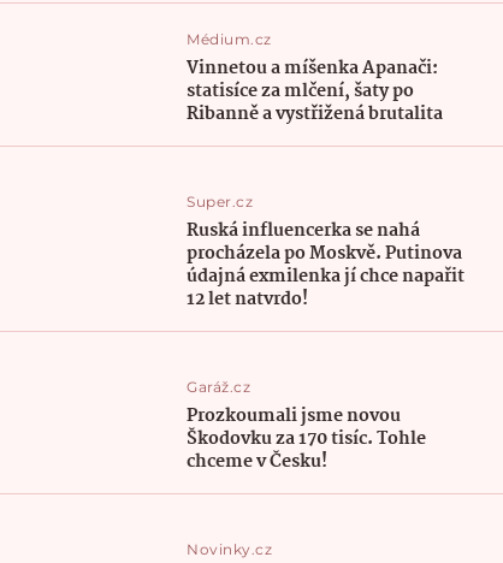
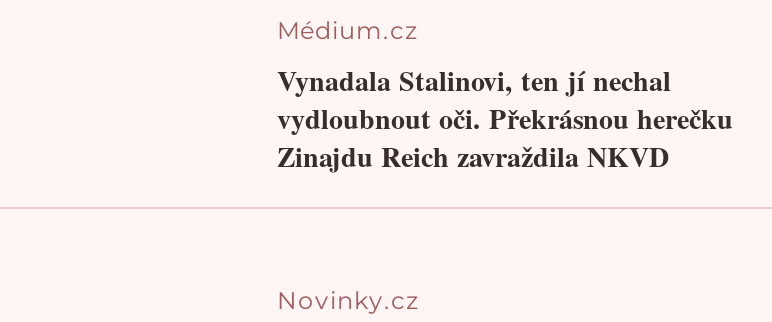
- Vinnetou a míšenka Apanači:
- statisíce za mlčení, šaty po
- Ribanně a vystřižená brutalita
- Super.cz
- Ruská influencerka se nahá
- procházela po Moskvě. Putinova
- údajná exmilenka jí chce napařit
- 12 let natvrdo!
- Garáž.cz
- Prozkoumali jsme novou
- Škodovku za 170 tisíc. Tohle
- chceme v Česku!
+ Vynadala Stalinovi, ten jí nechal
+ vydloubnout oči. Překrásnou herečku
+ Zinajdu Reich zavraždila NKVD
